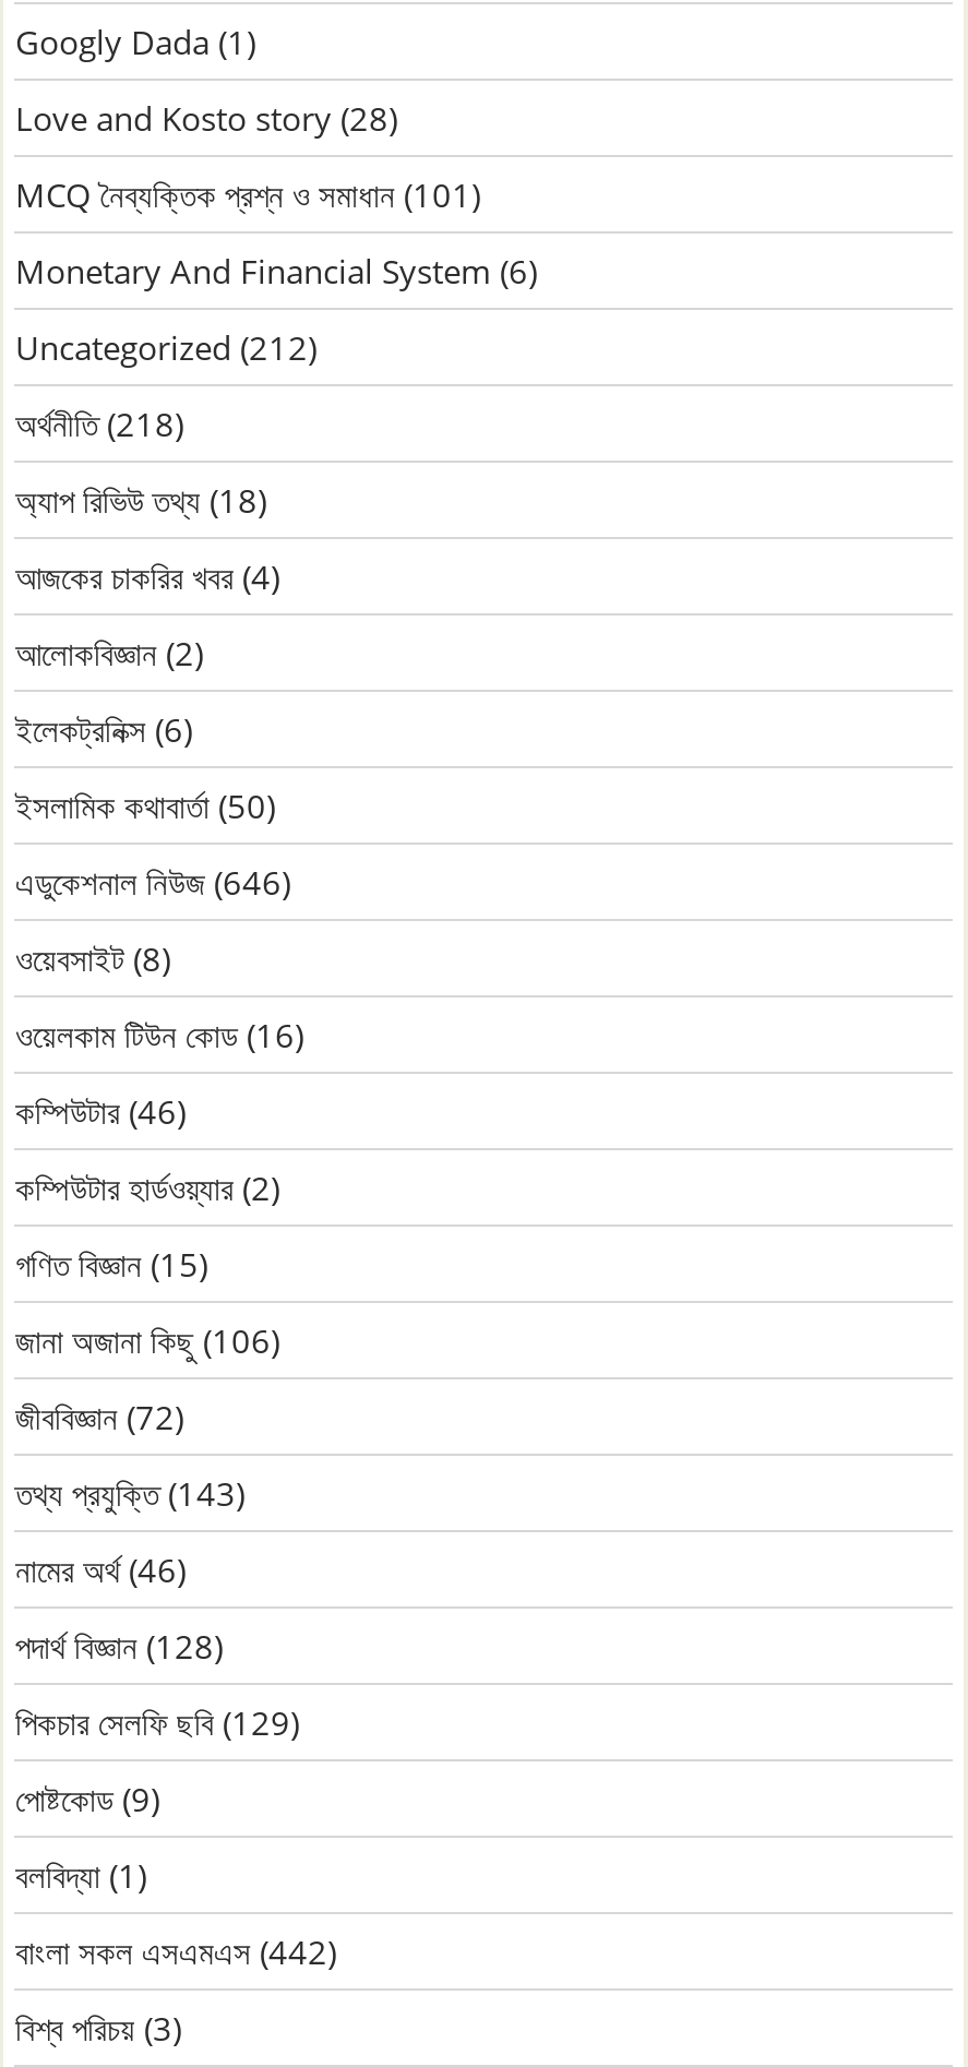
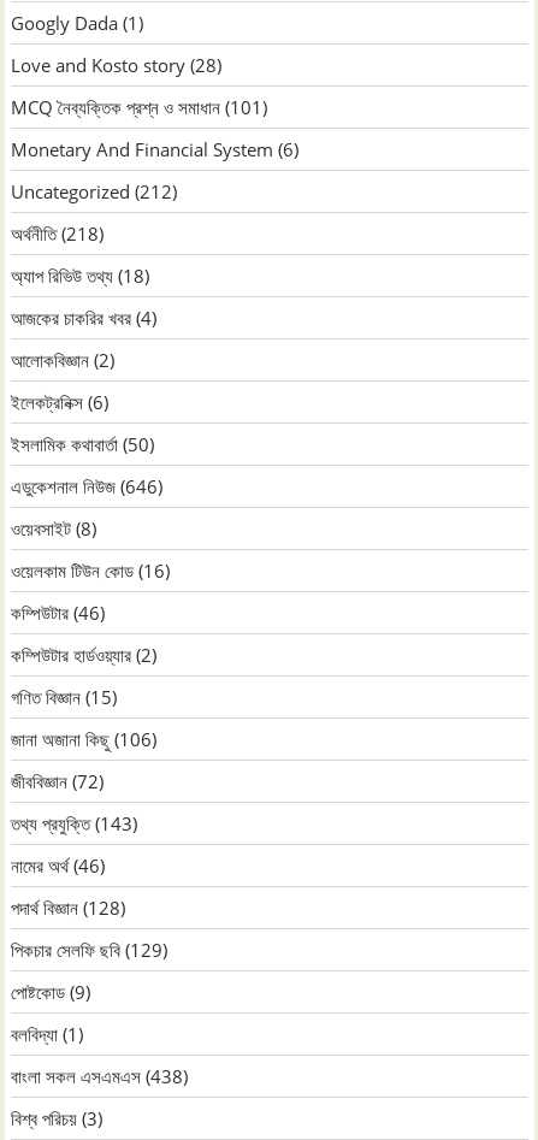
- বাংলা সকল এসএমএস (442)
+ বাংলা সকল এসএমএস (438)
